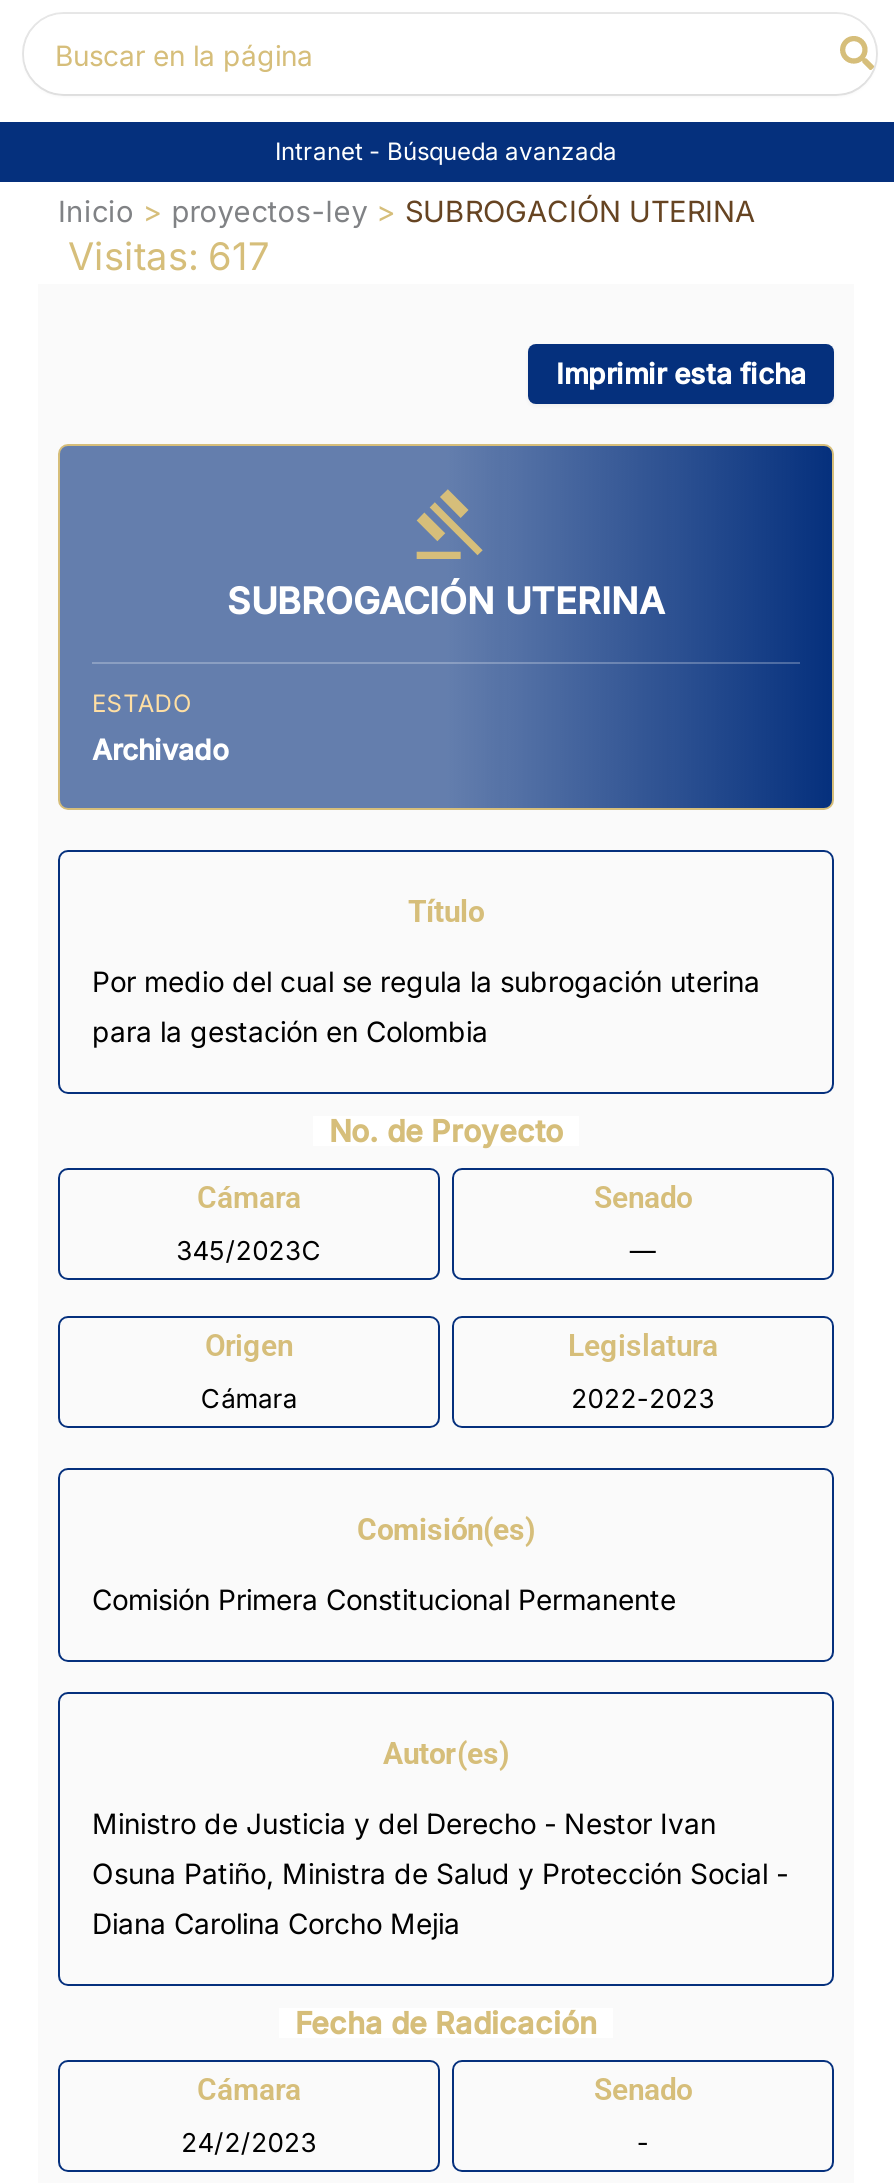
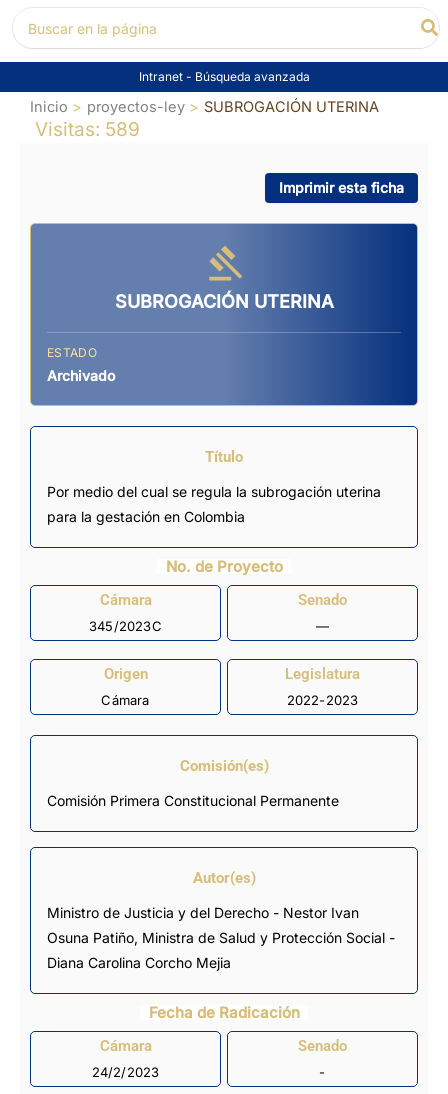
- Visitas: 617
+ Visitas: 589
